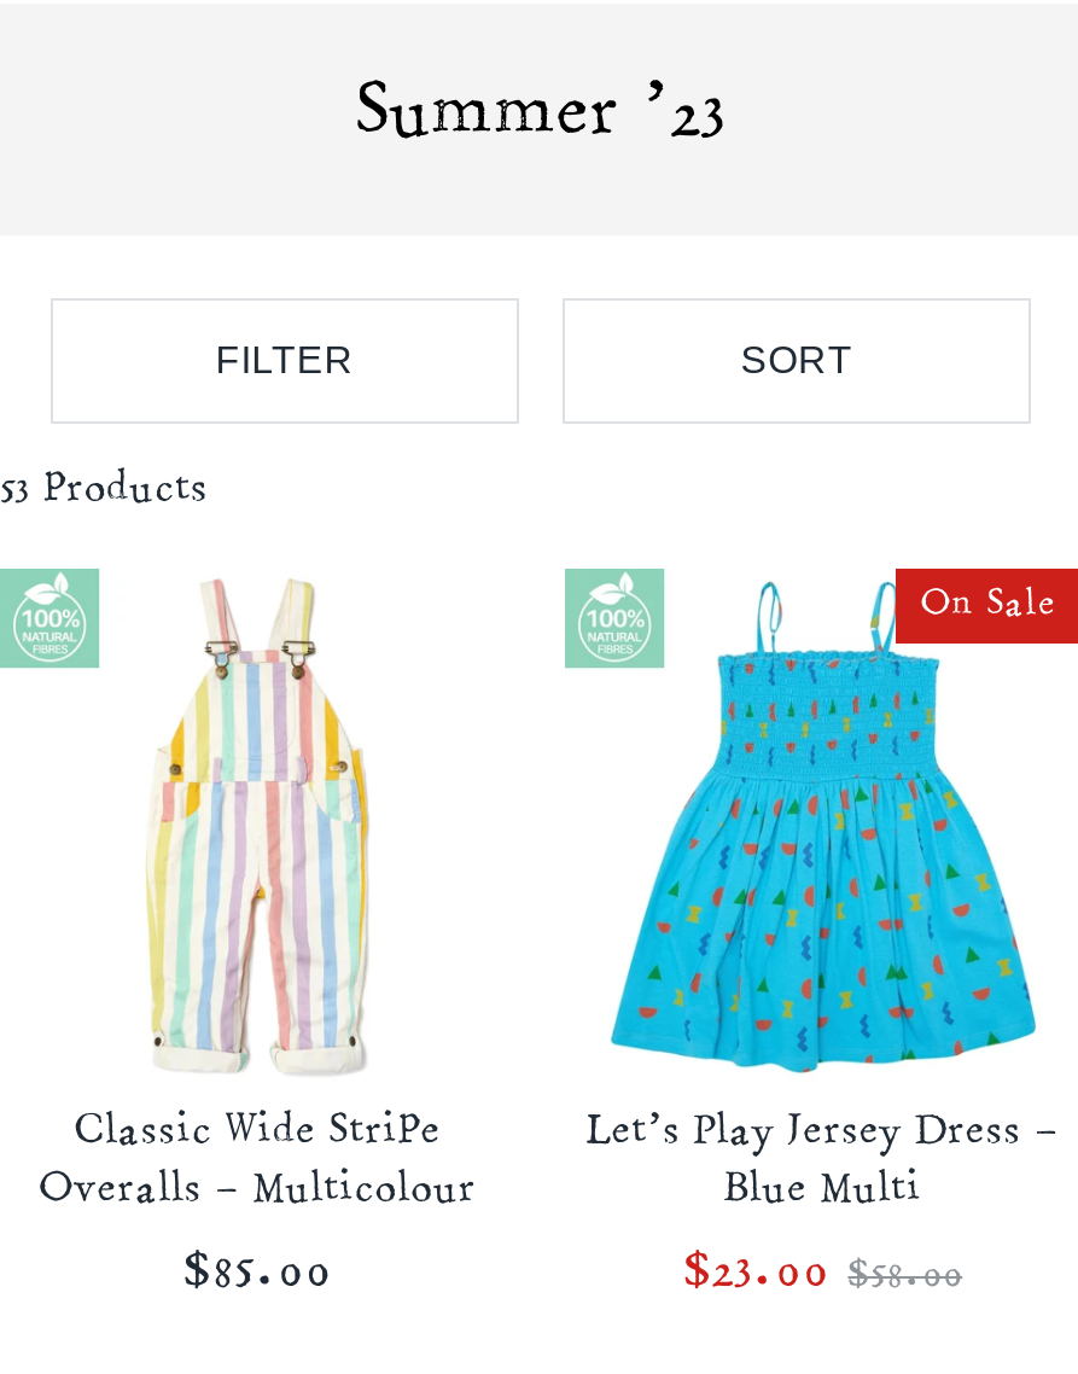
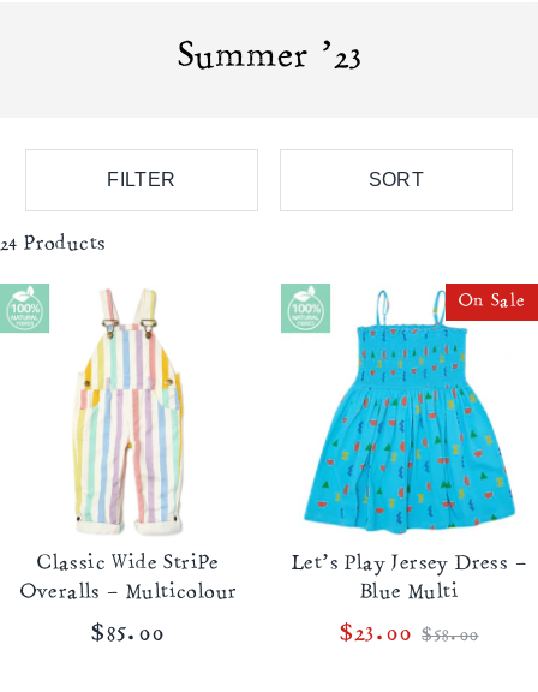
- 53 products
+ 24 products
